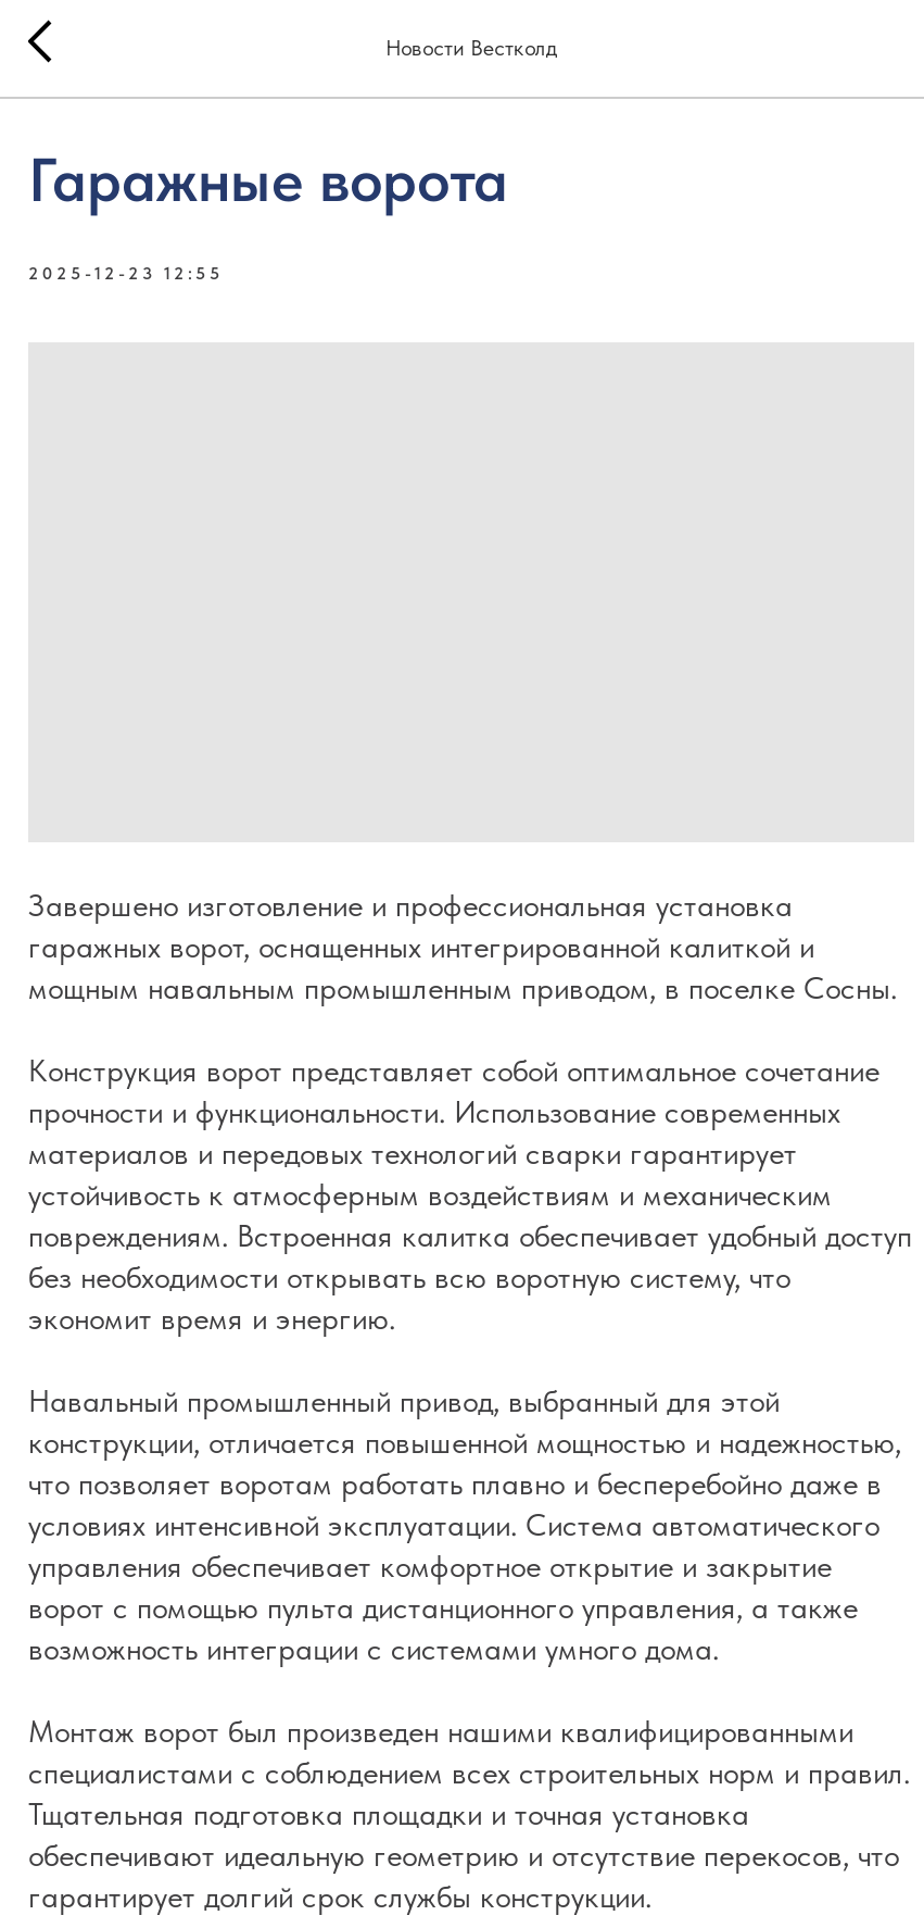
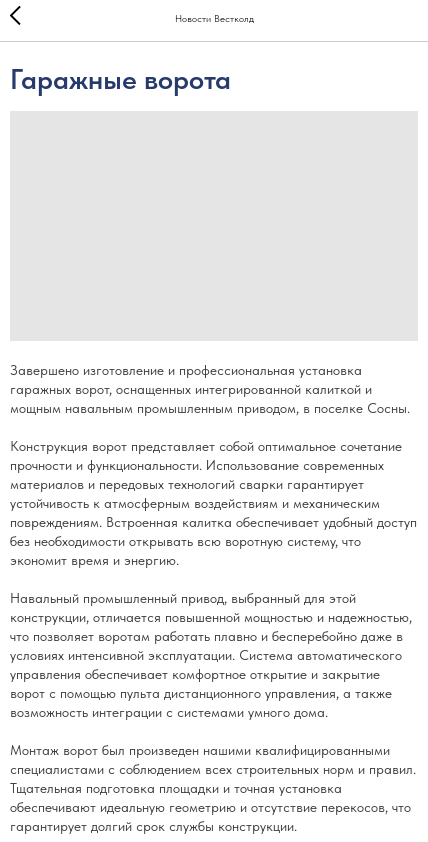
- 2025-12-23 12:55
